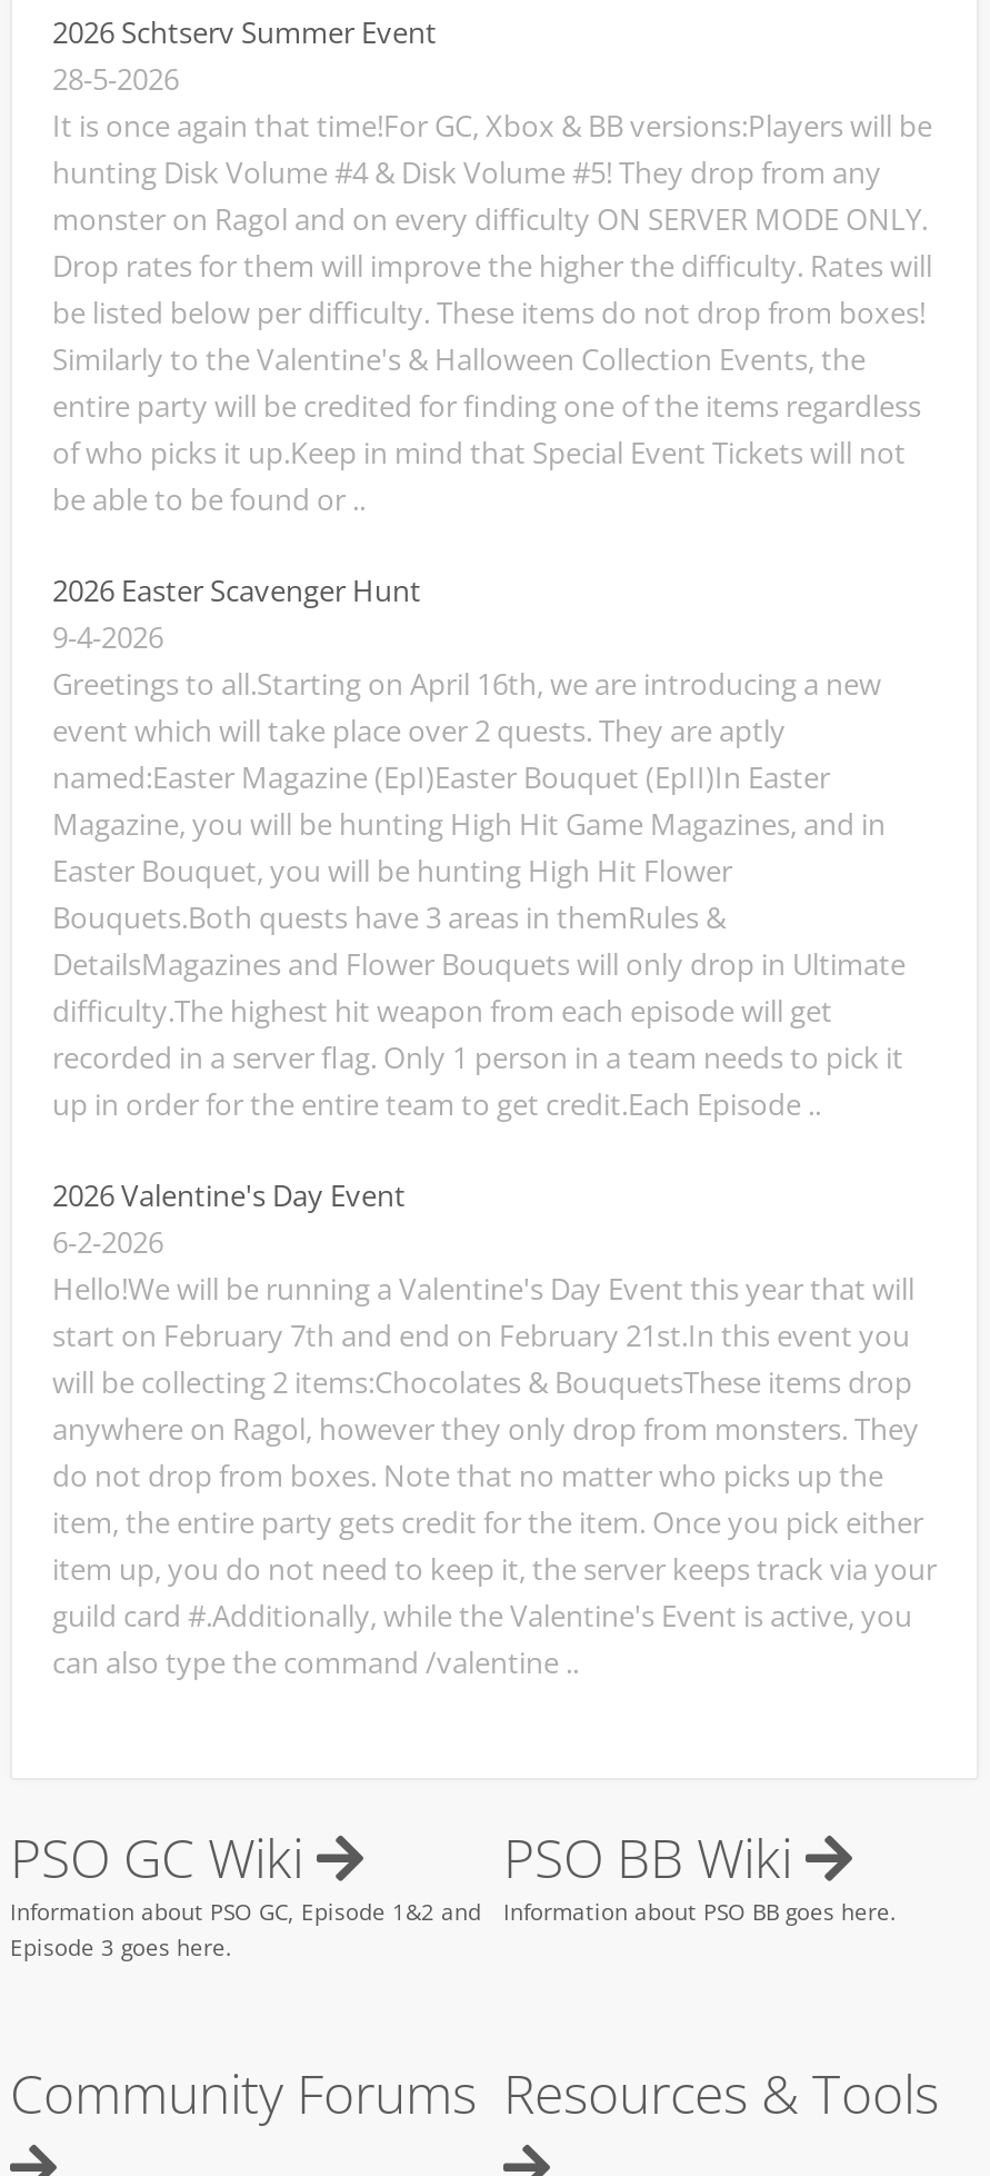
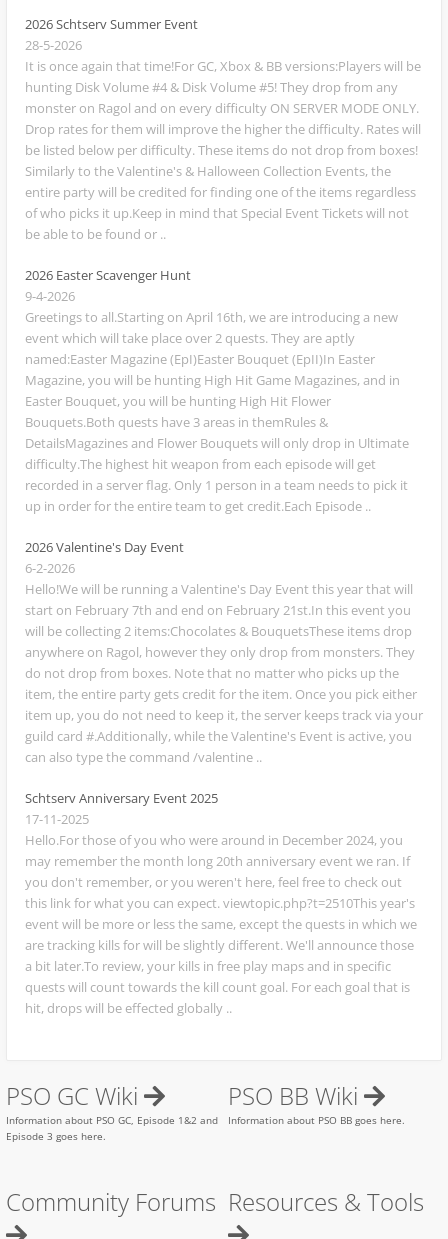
+ Schtserv Anniversary Event 2025
+ 17-11-2025
+ Hello.For those of you who were around in December 2024, you
+ may remember the month long 20th anniversary event we ran. If
+ you don't remember, or you weren't here, feel free to check out
+ this link for what you can expect. viewtopic.php?t=2510This year's
+ event will be more or less the same, except the quests in which we
+ are tracking kills for will be slightly different. We'll announce those
+ a bit later.To review, your kills in free play maps and in specific
+ quests will count towards the kill count goal. For each goal that is
+ hit, drops will be effected globally ..
